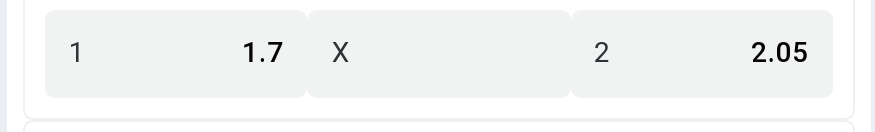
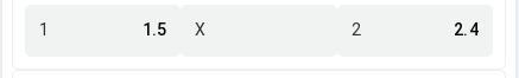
- 1.7 X
+ 1.5 X

- 2.05
+ 2.4
